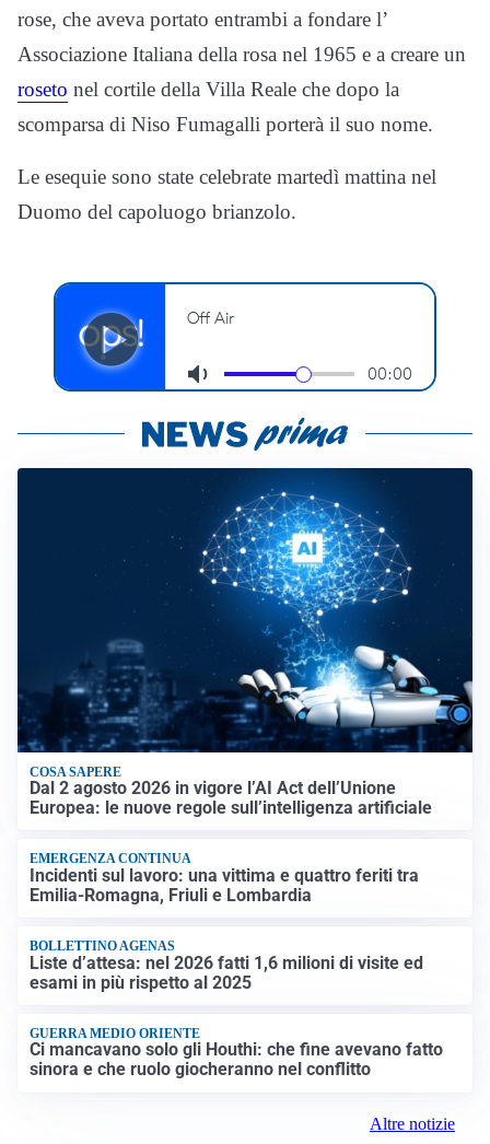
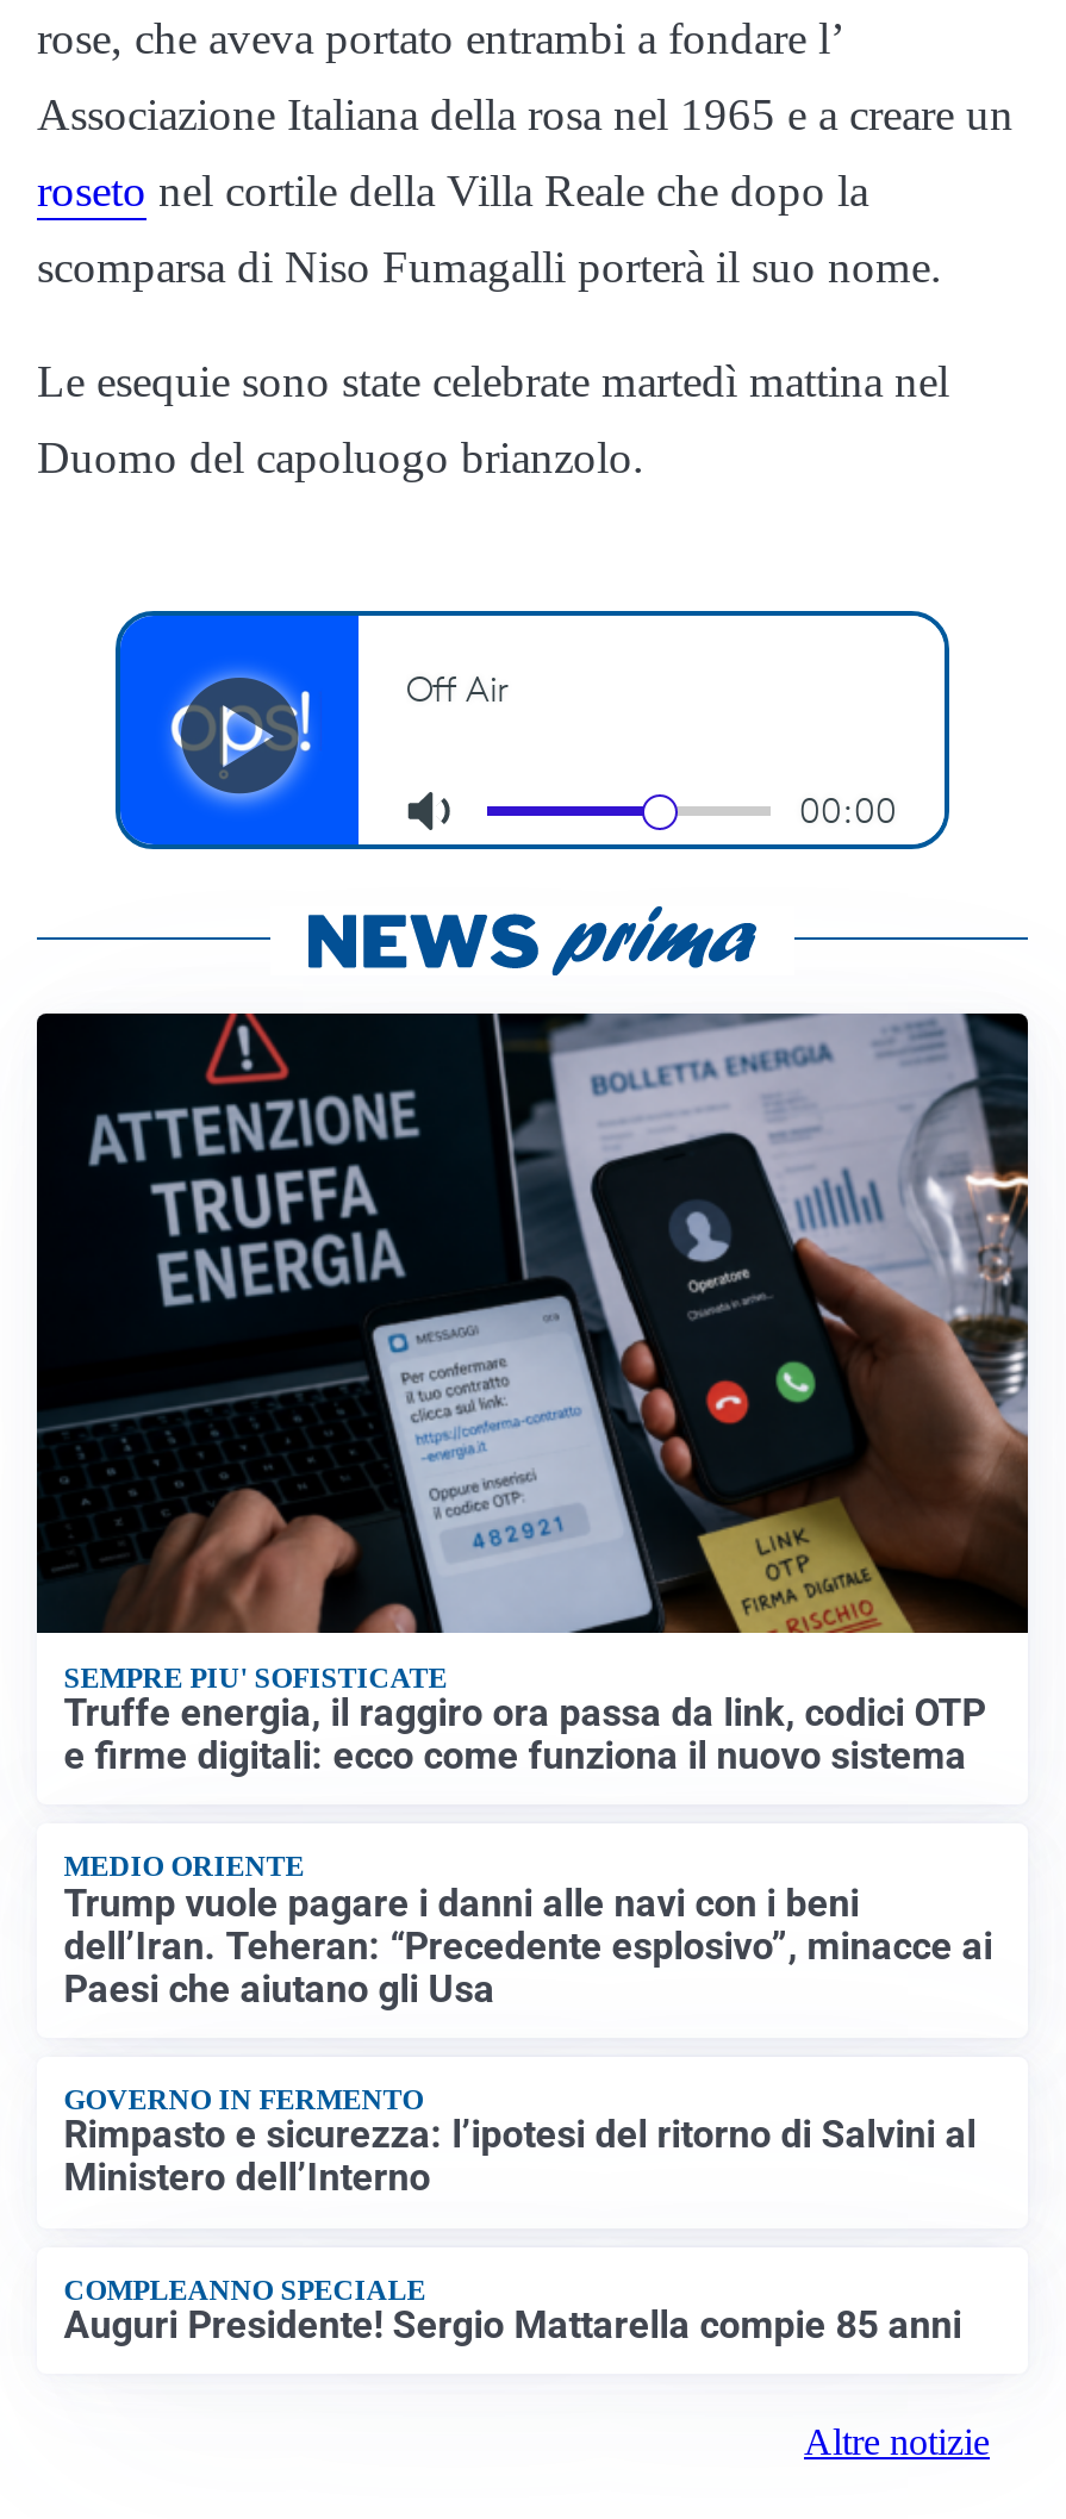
- [image]
- COSA SAPERE
- Dal 2 agosto 2026 in vigore l’AI Act dell’Unione
- Europea: le nuove regole sull’intelligenza artificiale
+ [image]
+ SEMPRE PIU' SOFISTICATE
+ Truffe energia, il raggiro ora passa da link, codici OTP
+ e firme digitali: ecco come funziona il nuovo sistema

- EMERGENZA CONTINUA
- Incidenti sul lavoro: una vittima e quattro feriti tra
- Emilia-Romagna, Friuli e Lombardia
+ MEDIO ORIENTE
+ Trump vuole pagare i danni alle navi con i beni
+ dell’Iran. Teheran: “Precedente esplosivo”, minacce ai
+ Paesi che aiutano gli Usa

- BOLLETTINO AGENAS
- Liste d’attesa: nel 2026 fatti 1,6 milioni di visite ed
- esami in più rispetto al 2025
+ GOVERNO IN FERMENTO
+ Rimpasto e sicurezza: l’ipotesi del ritorno di Salvini al
+ Ministero dell’Interno

- GUERRA MEDIO ORIENTE
- Ci mancavano solo gli Houthi: che fine avevano fatto
- sinora e che ruolo giocheranno nel conflitto
+ COMPLEANNO SPECIALE
+ Auguri Presidente! Sergio Mattarella compie 85 anni
